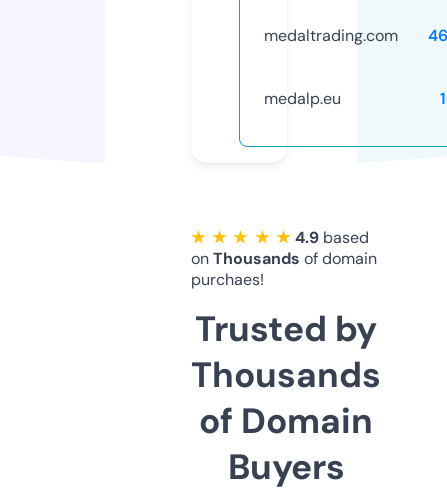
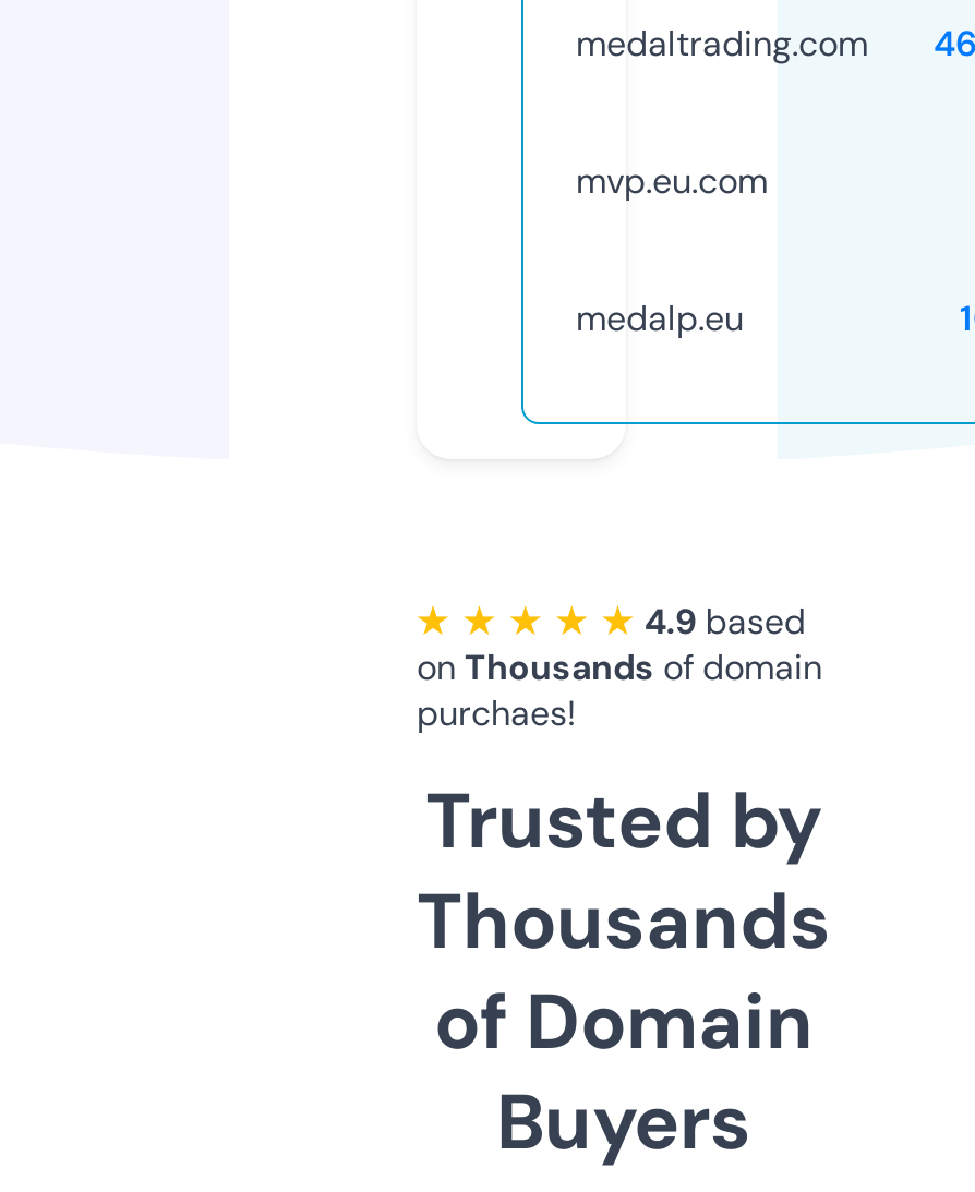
+ mvp.eu.com
